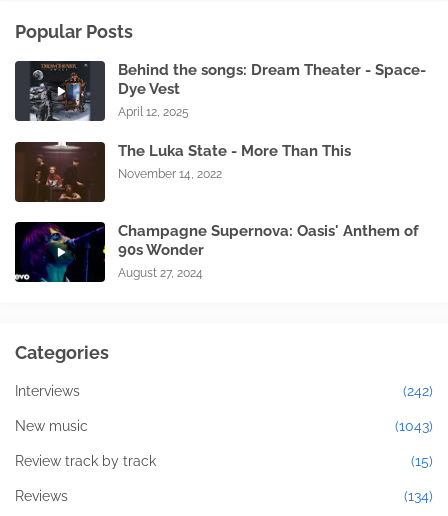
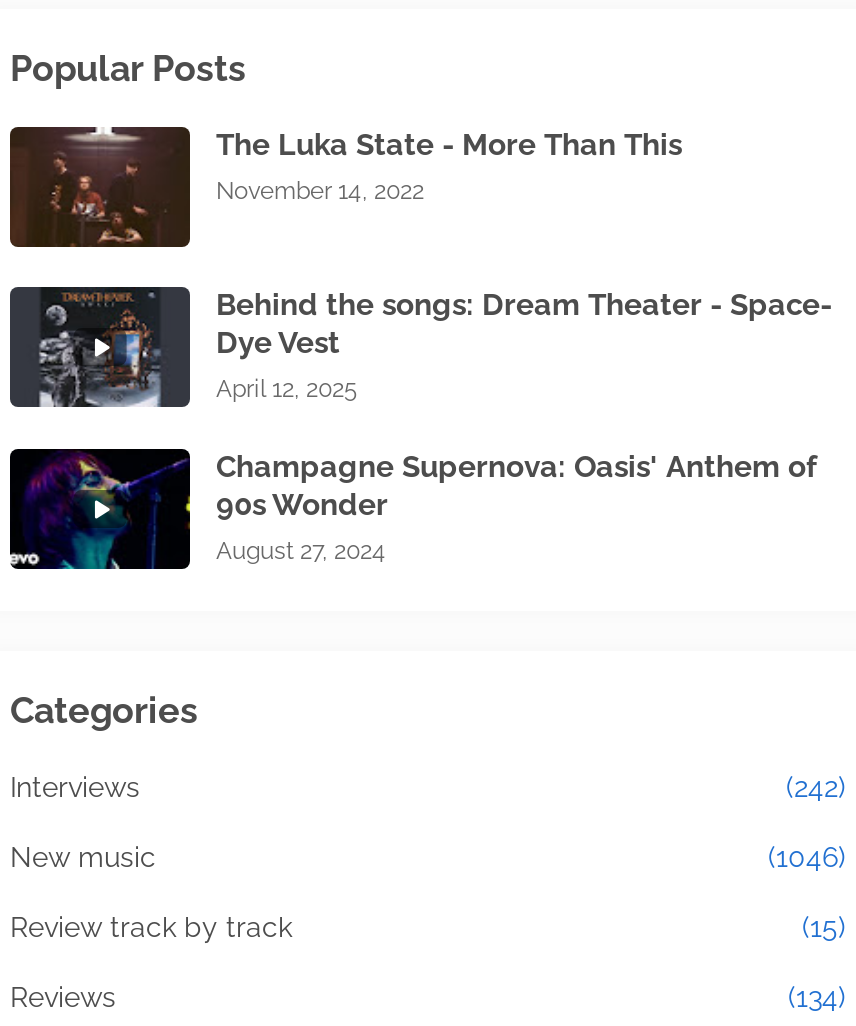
moved down: [image] | Behind the songs: Dream Theater - Space- | Dye Vest | April 12, 2025

moved up: [image] | The Luka State - More Than This | November 14, 2022

- (1043)
+ (1046)
